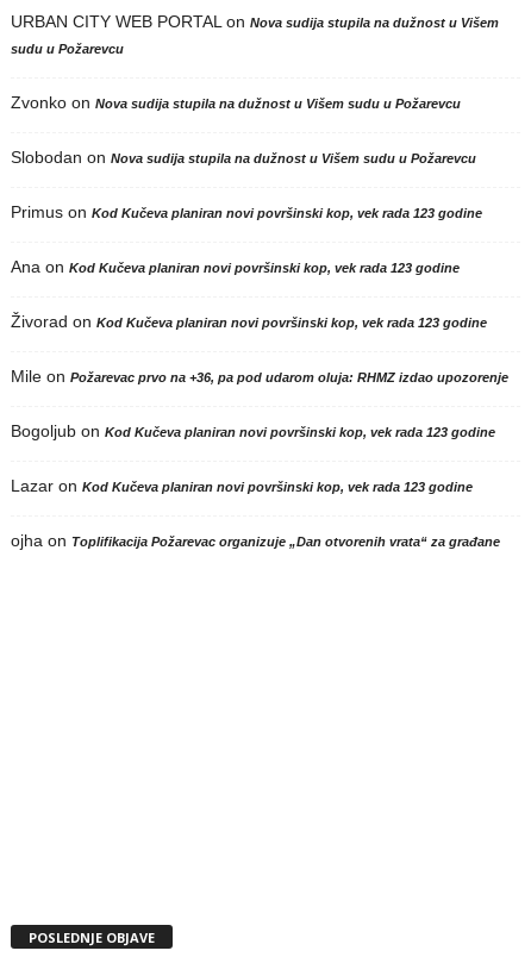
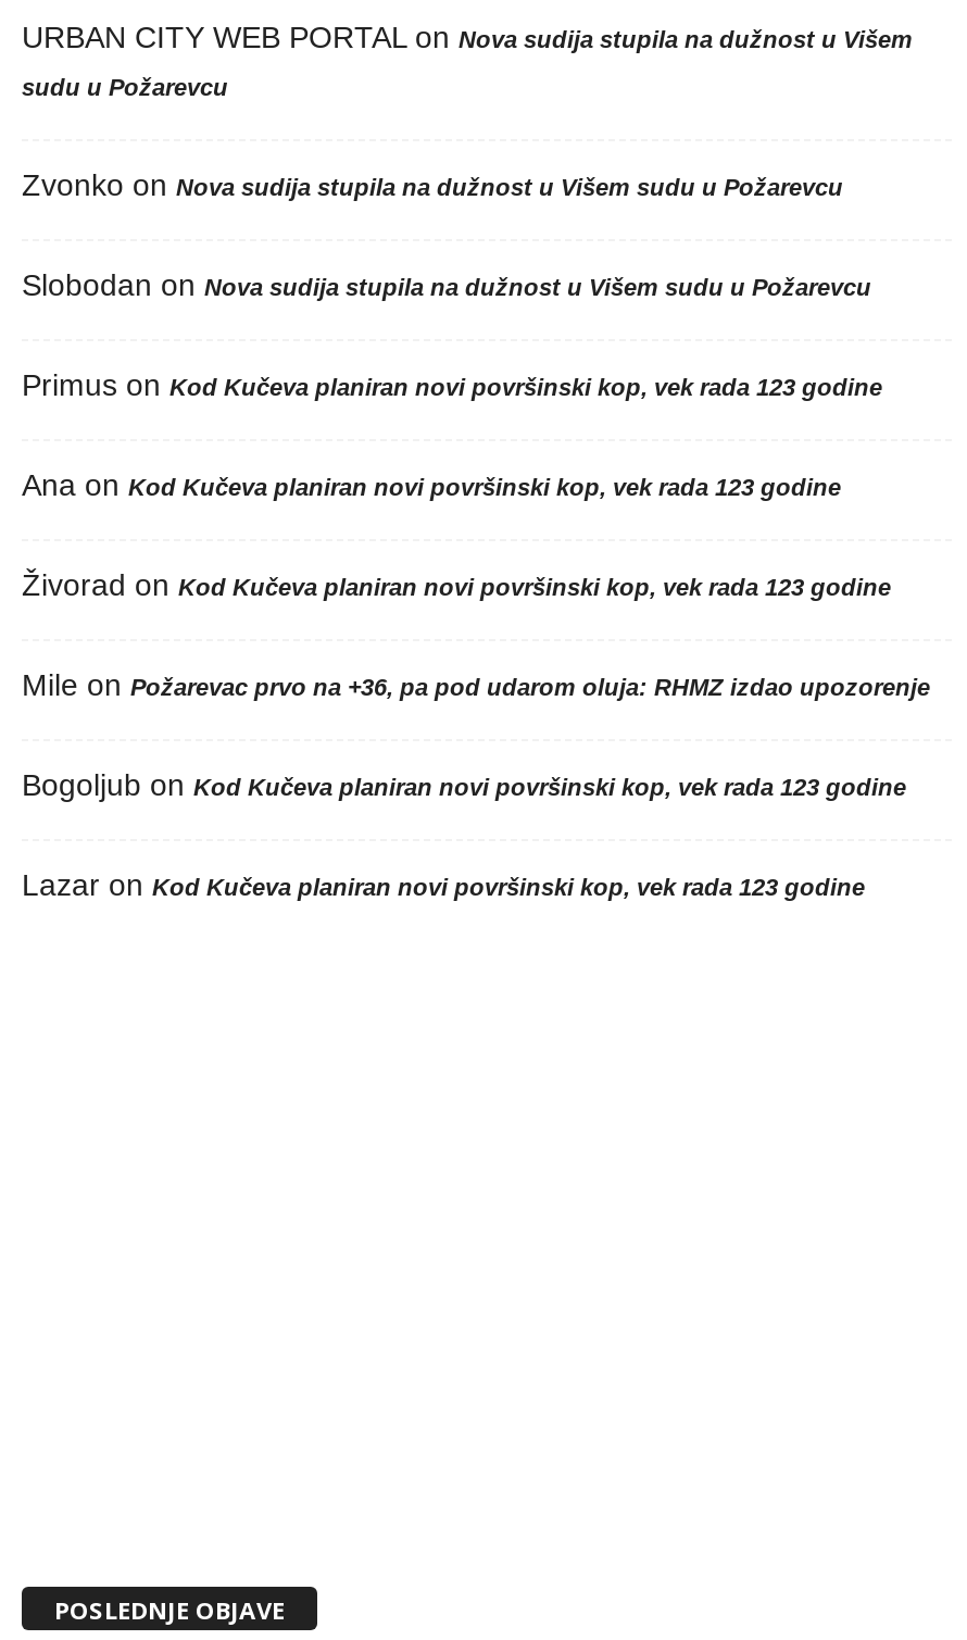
- ojha on Toplifikacija Požarevac organizuje „Dan otvorenih vrata“ za građane
